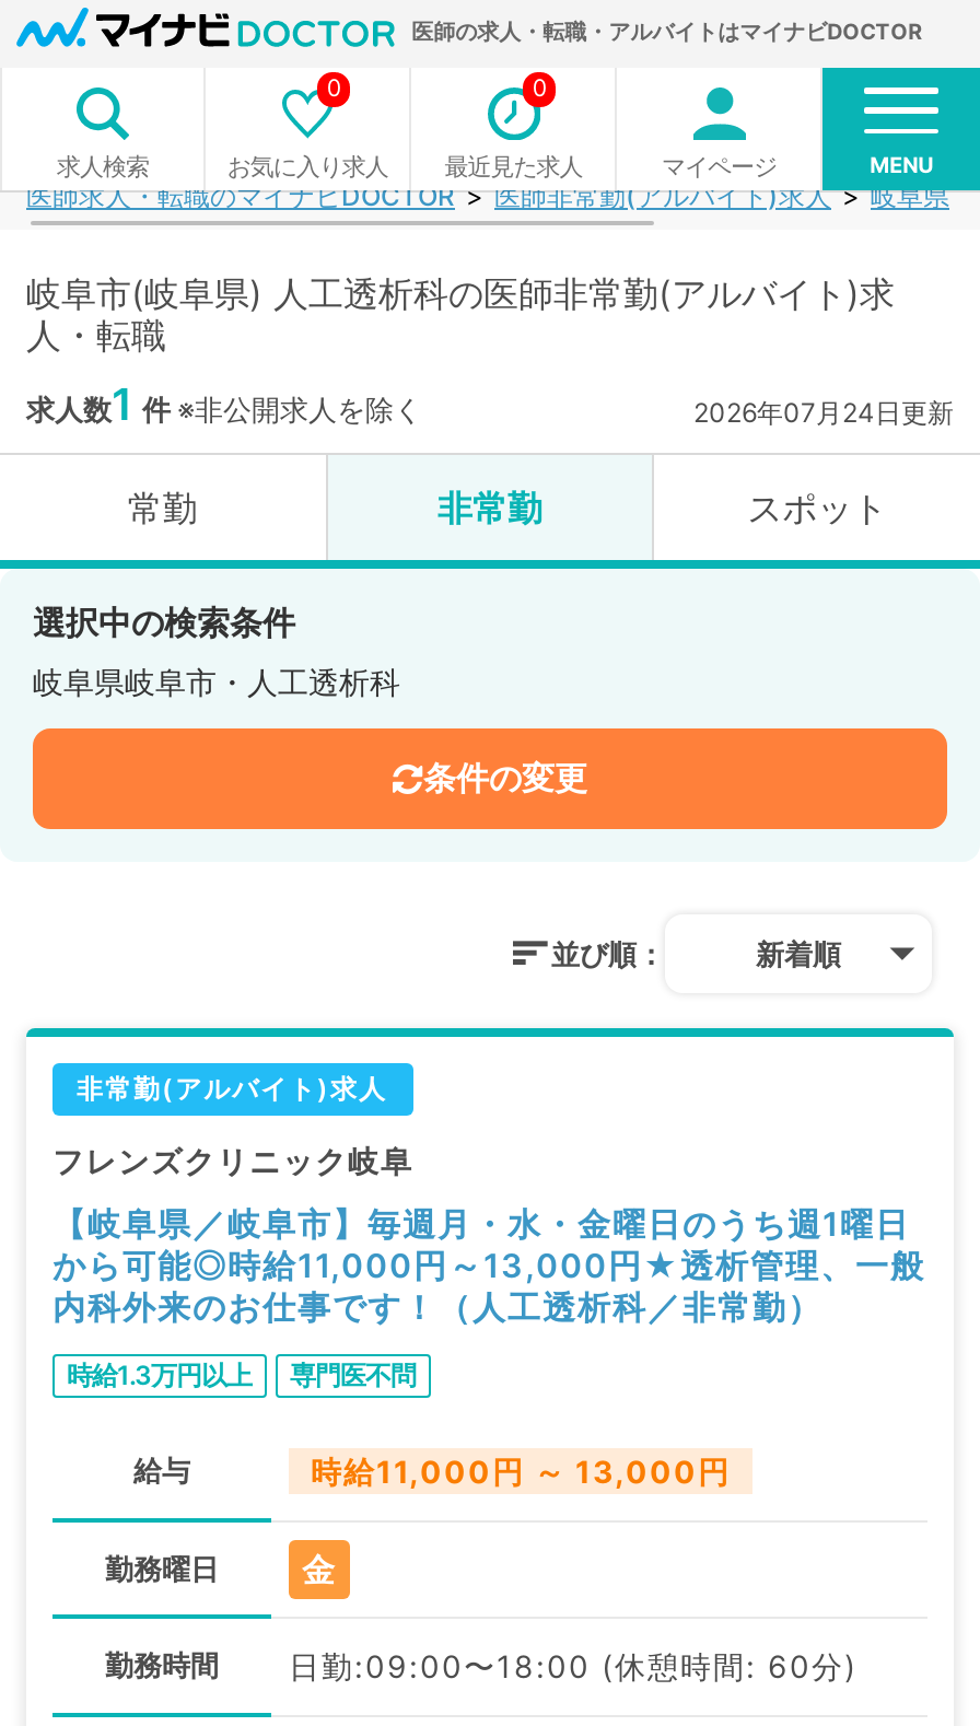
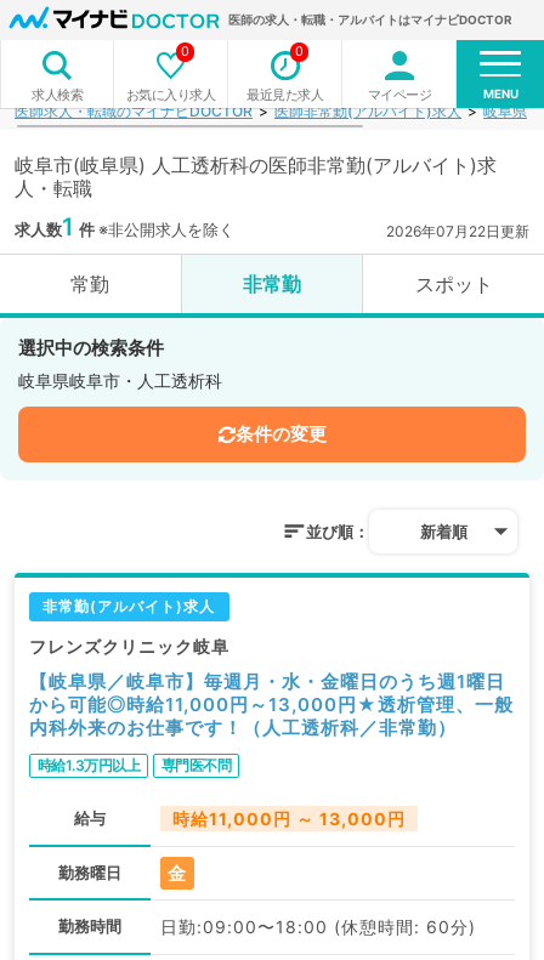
- 2026年07月24日更新
+ 2026年07月22日更新
